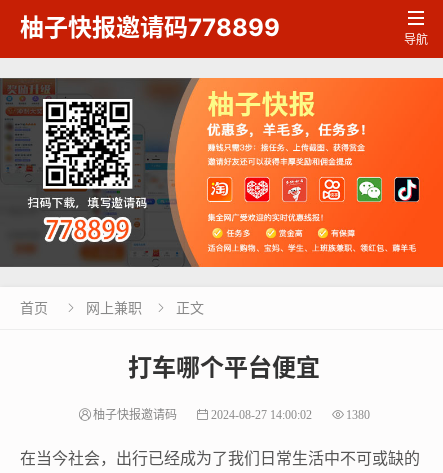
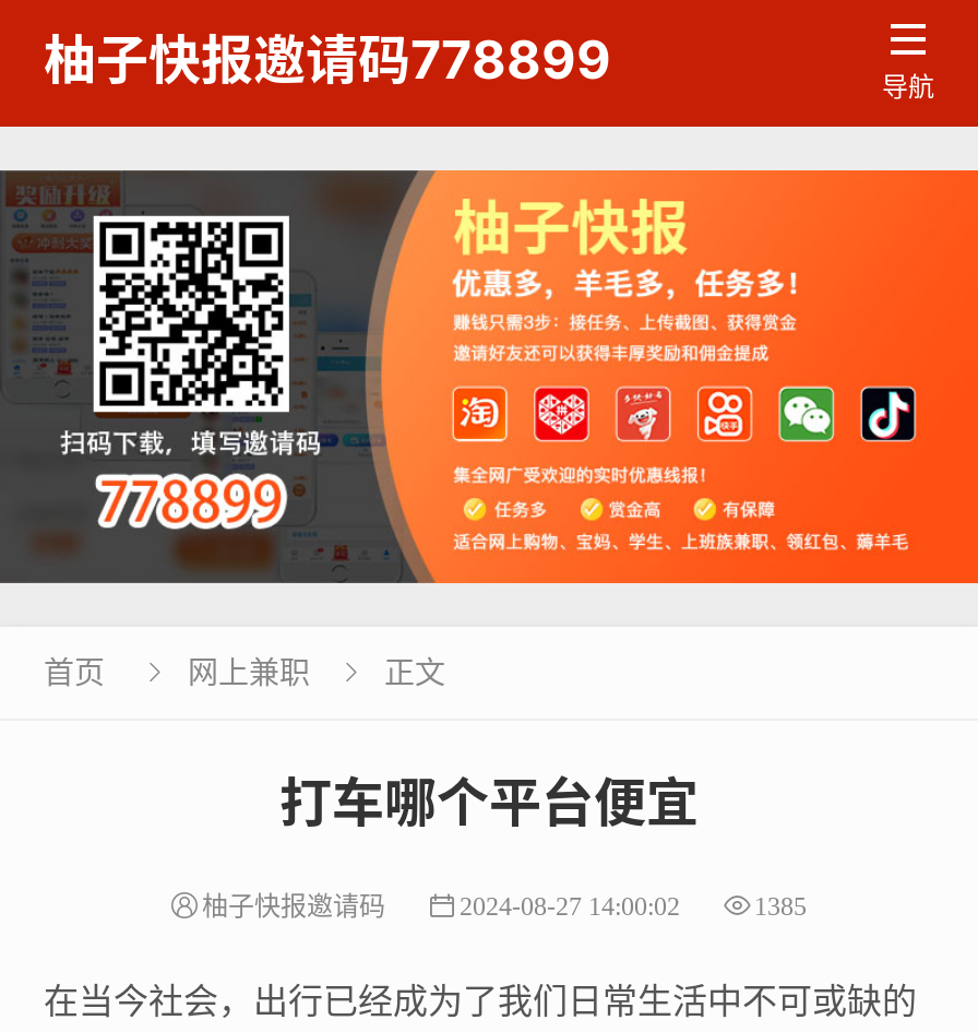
- 1380
+ 1385
